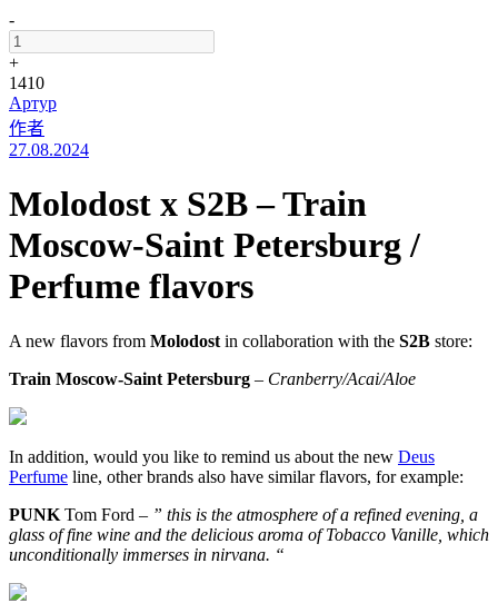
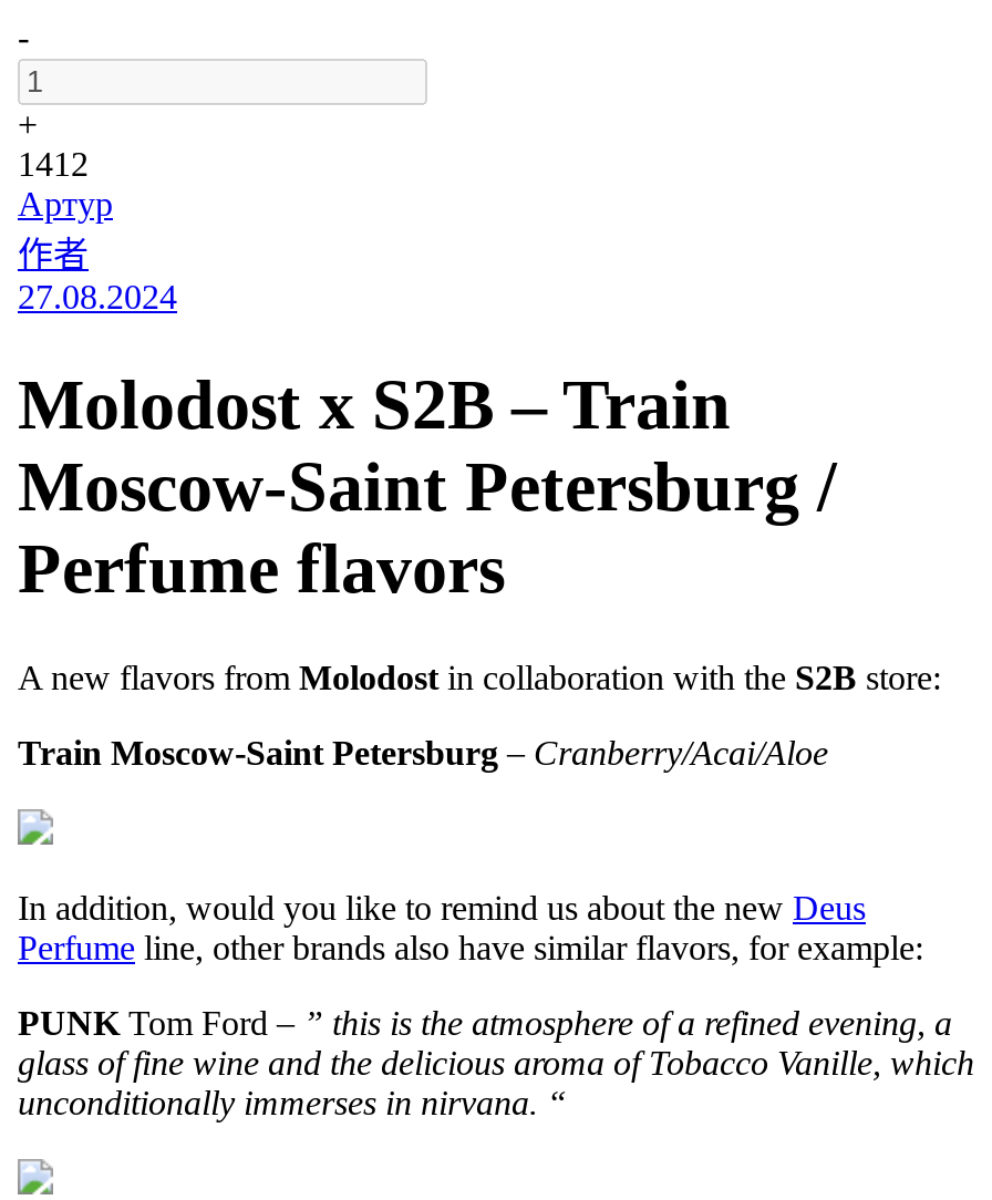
- 1410
+ 1412
